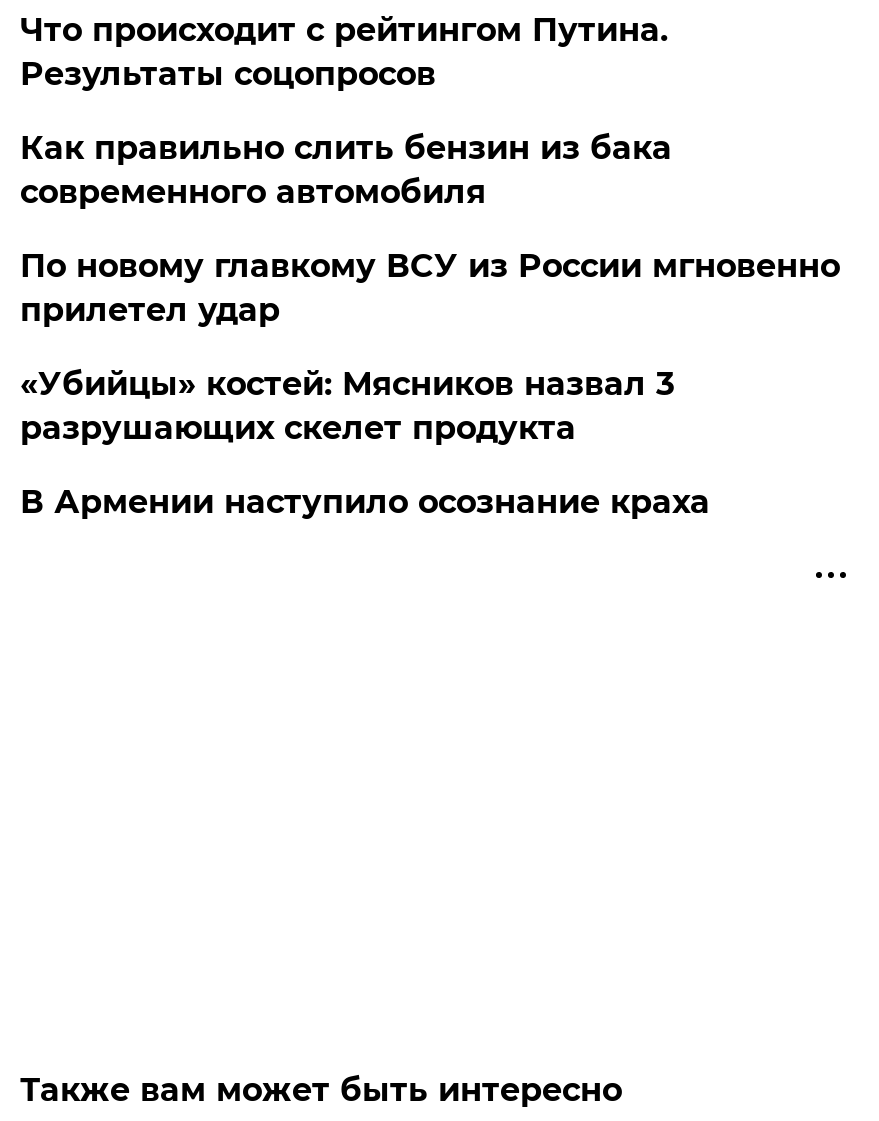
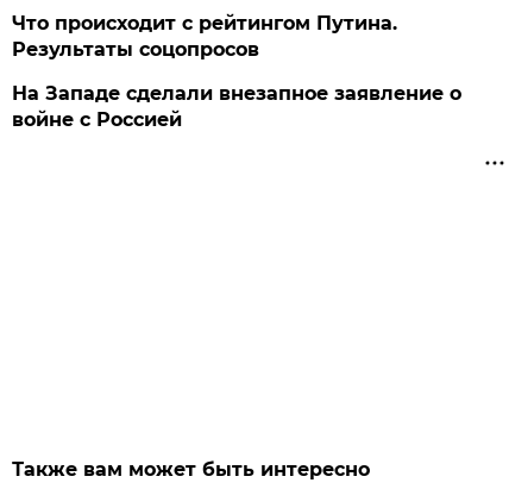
- Как правильно слить бензин из бака
- современного автомобиля
- По новому главкому ВСУ из России мгновенно
- прилетел удар
- «Убийцы» костей: Мясников назвал 3
- разрушающих скелет продукта
- В Армении наступило осознание краха
+ На Западе сделали внезапное заявление о
+ войне с Россией
